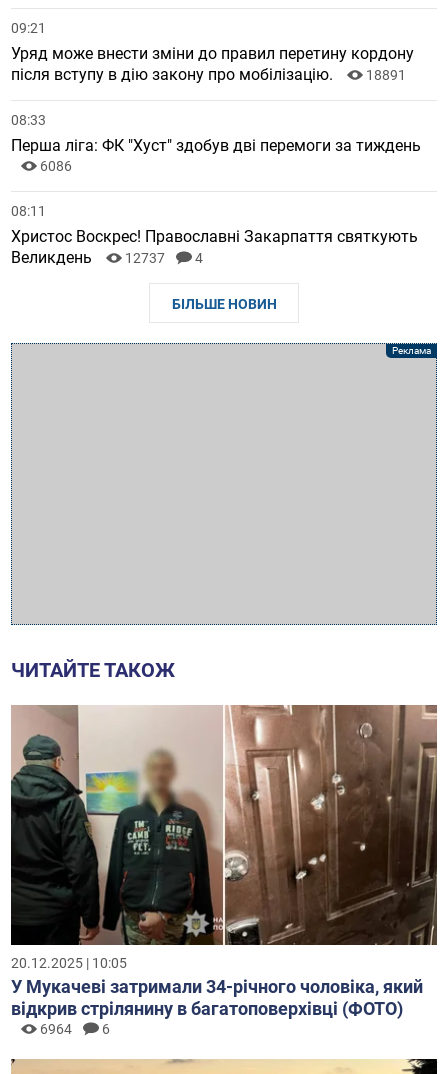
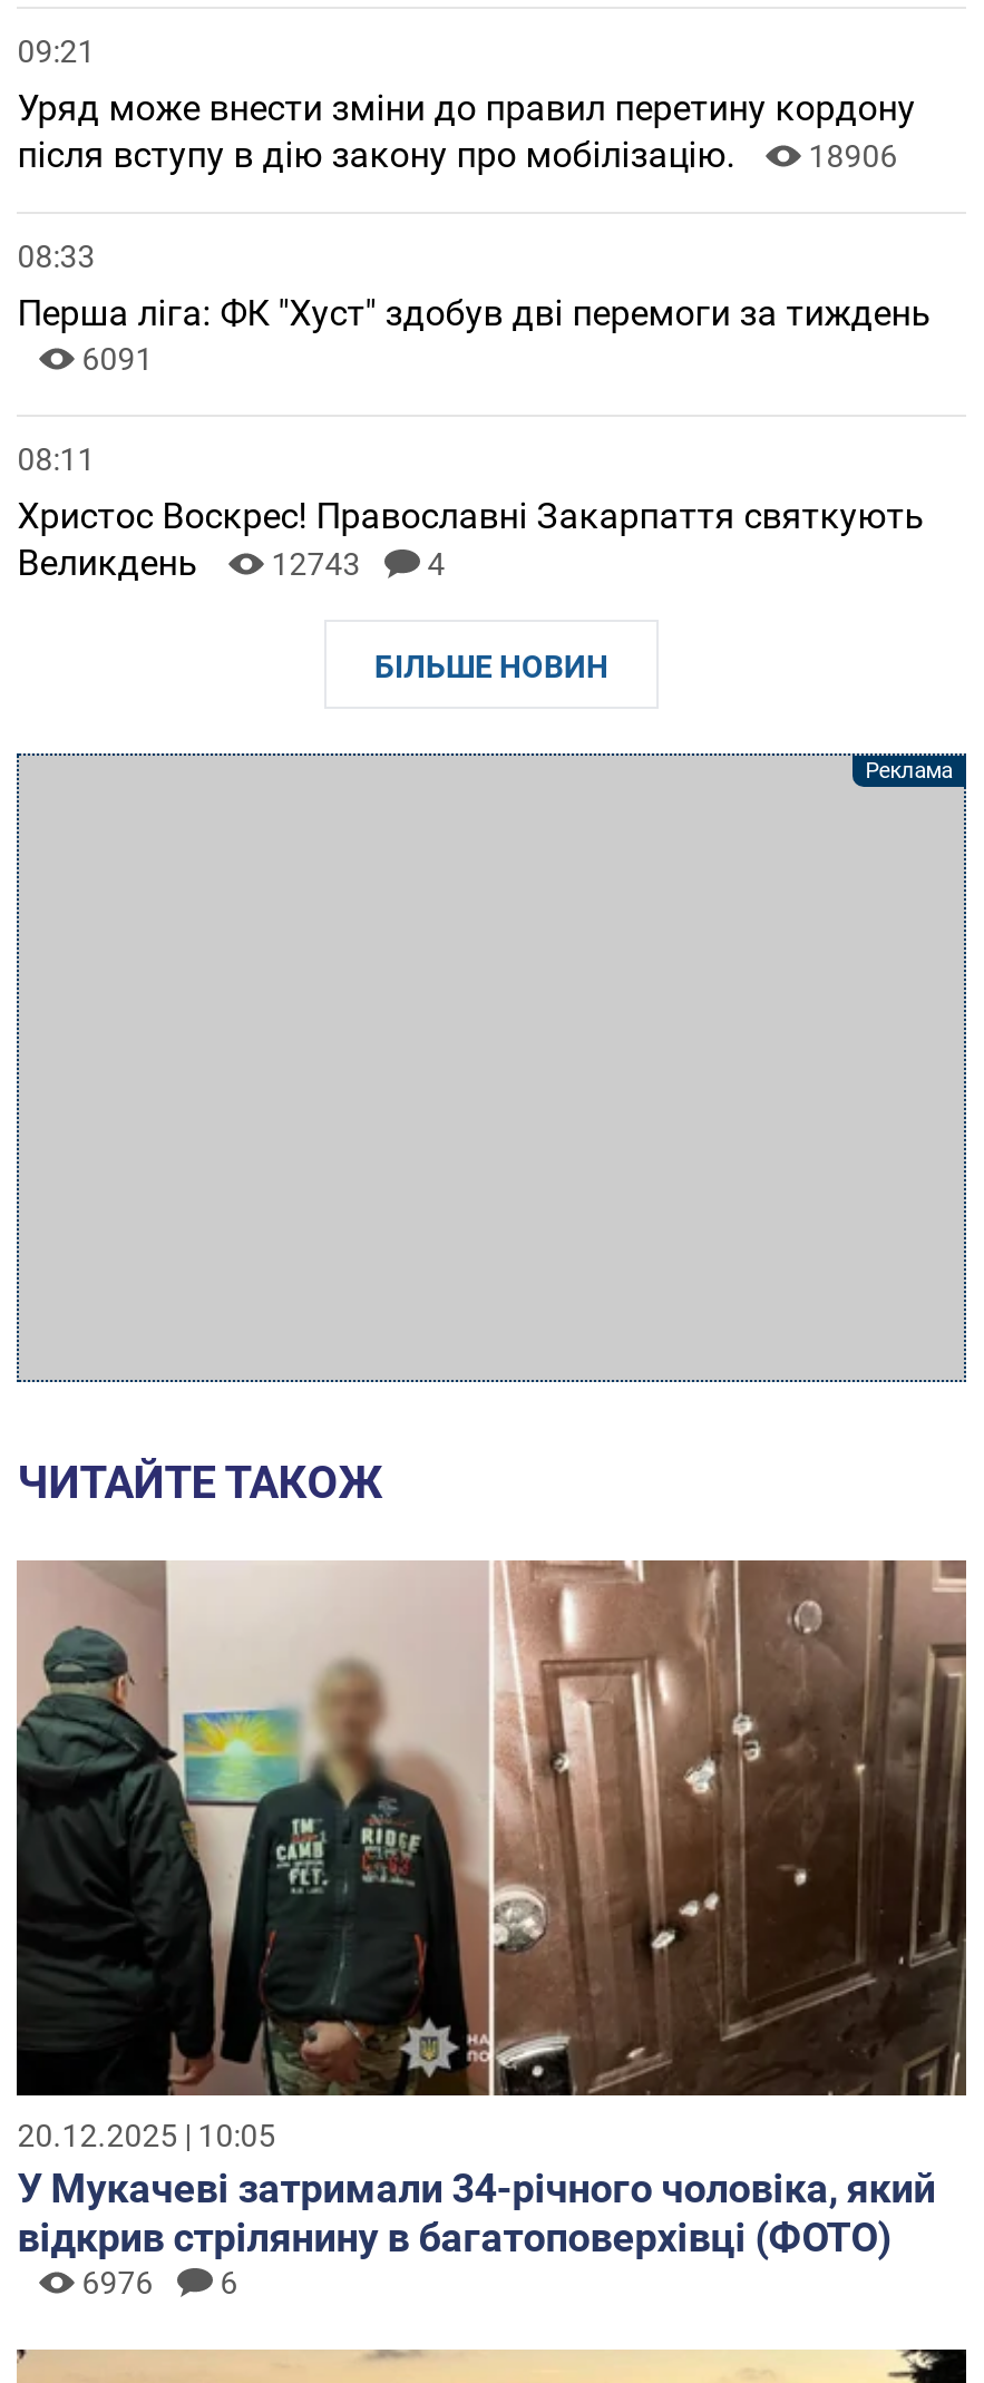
- після вступу в дію закону про мобілізацію. 18891
+ після вступу в дію закону про мобілізацію. 18906

- 6086
+ 6091

- Великдень 12737 4
+ Великдень 12743 4

- 6964 6
+ 6976 6
